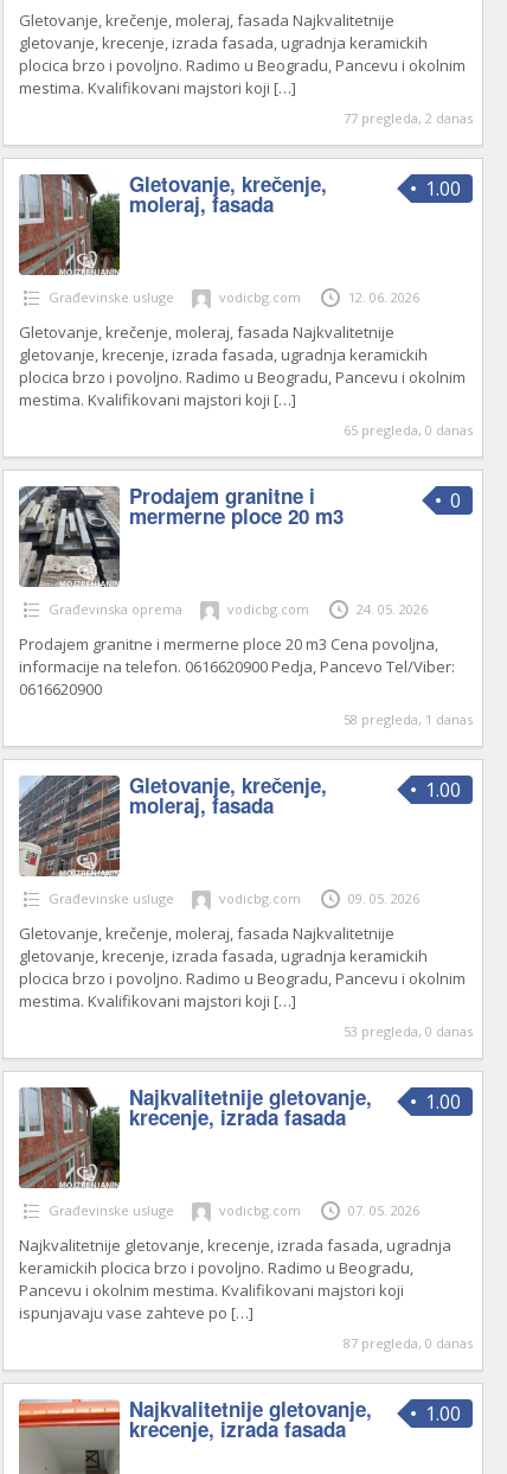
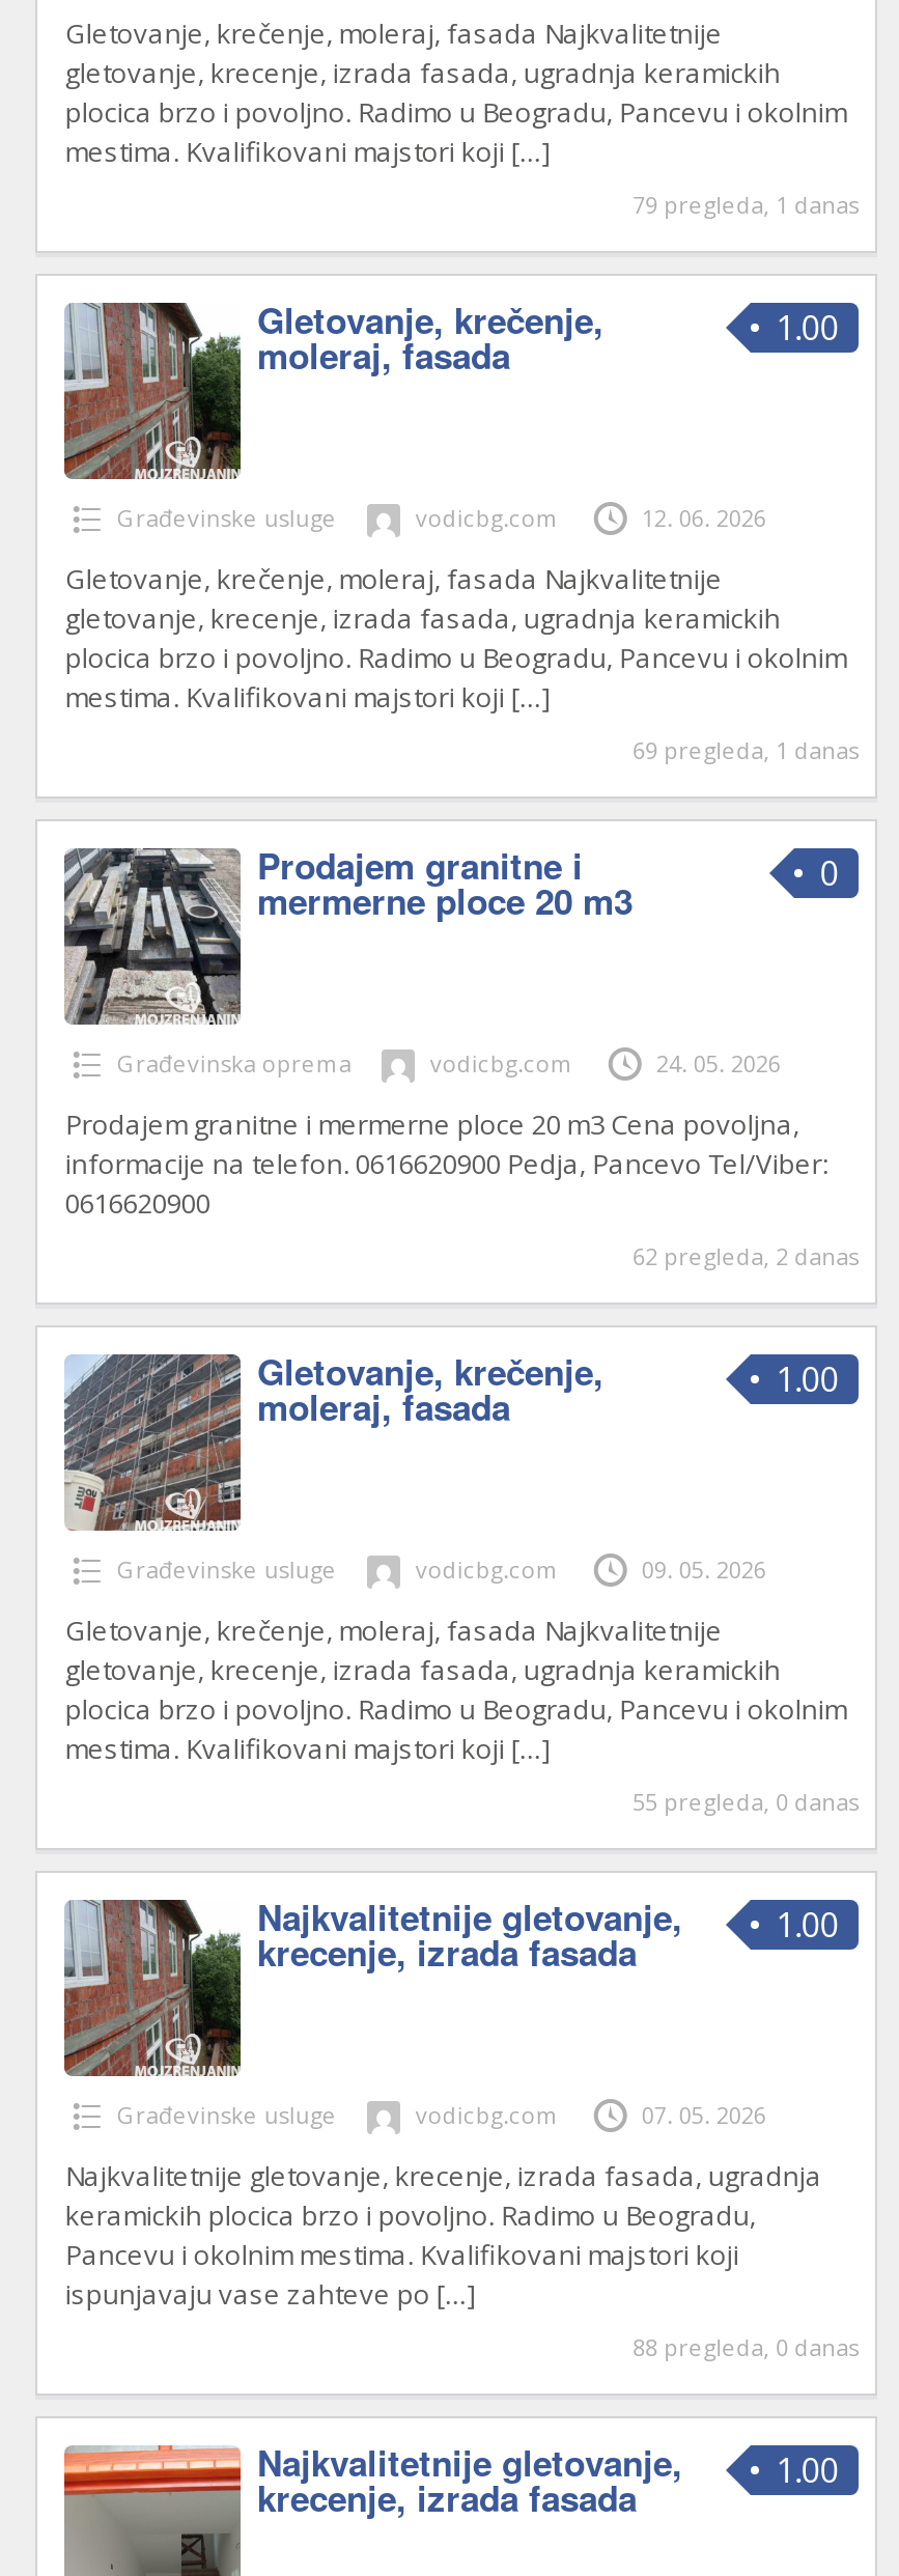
- 77 pregleda, 2 danas
+ 79 pregleda, 1 danas

- 65 pregleda, 0 danas
+ 69 pregleda, 1 danas

- 58 pregleda, 1 danas
+ 62 pregleda, 2 danas

- 53 pregleda, 0 danas
+ 55 pregleda, 0 danas

- 87 pregleda, 0 danas
+ 88 pregleda, 0 danas
